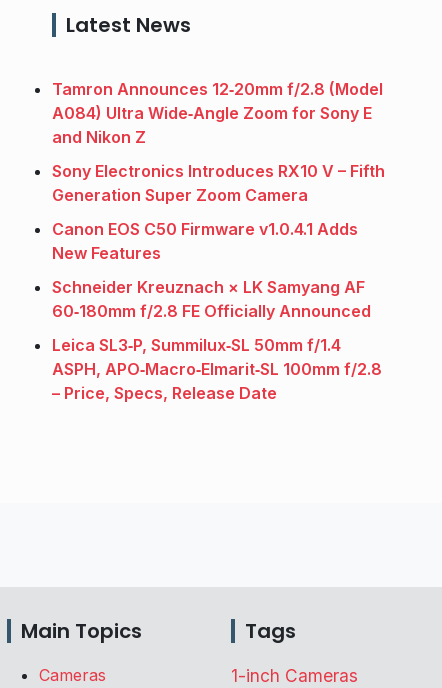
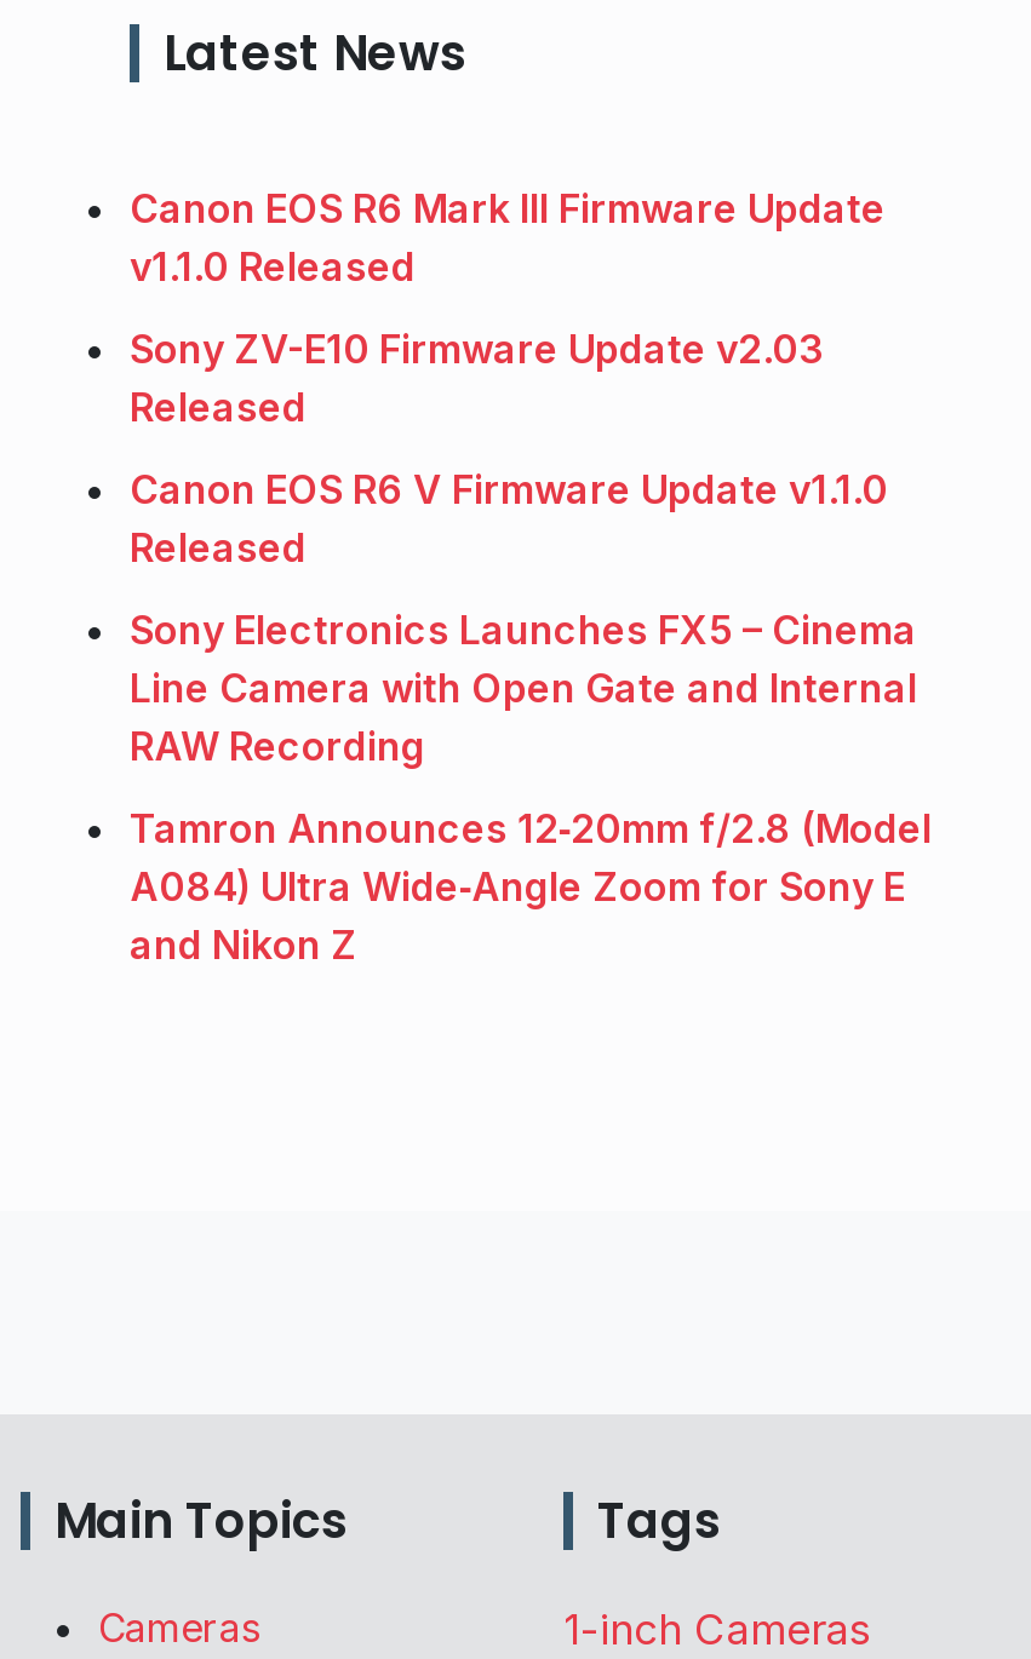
+ Canon EOS R6 Mark III Firmware Update
+ v1.1.0 Released
+ Sony ZV-E10 Firmware Update v2.03
+ Released
+ Canon EOS R6 V Firmware Update v1.1.0
+ Released
+ Sony Electronics Launches FX5 – Cinema
+ Line Camera with Open Gate and Internal
+ RAW Recording

moved down: Tamron Announces 12‑20mm f/2.8 (Model | A084) Ultra Wide‑Angle Zoom for Sony E | and Nikon Z

- Sony Electronics Introduces RX10 V – Fifth
- Generation Super Zoom Camera
- Canon EOS C50 Firmware v1.0.4.1 Adds
- New Features
- Schneider Kreuznach × LK Samyang AF
- 60‑180mm f/2.8 FE Officially Announced
- Leica SL3‑P, Summilux‑SL 50mm f/1.4
- ASPH, APO‑Macro‑Elmarit‑SL 100mm f/2.8
- – Price, Specs, Release Date
